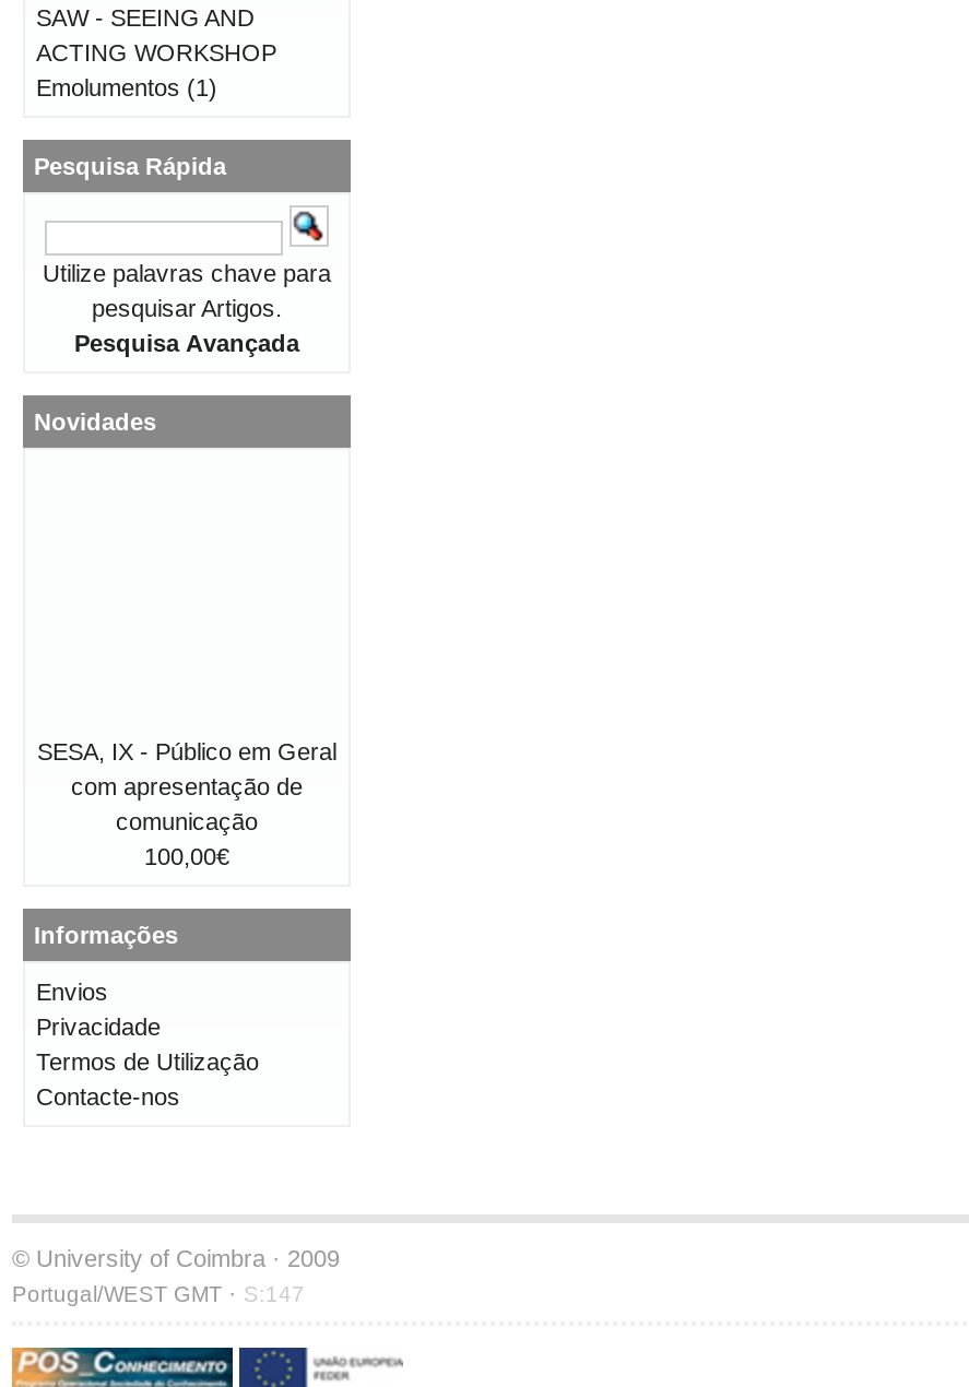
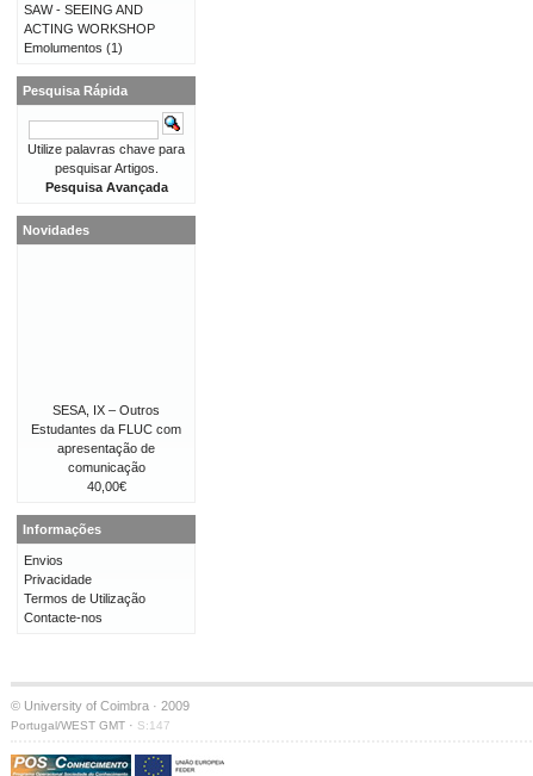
- SESA, IX - Público em Geral
- com apresentação de
+ SESA, IX – Outros
+ Estudantes da FLUC com
+ apresentação de

- 100,00€
+ 40,00€
